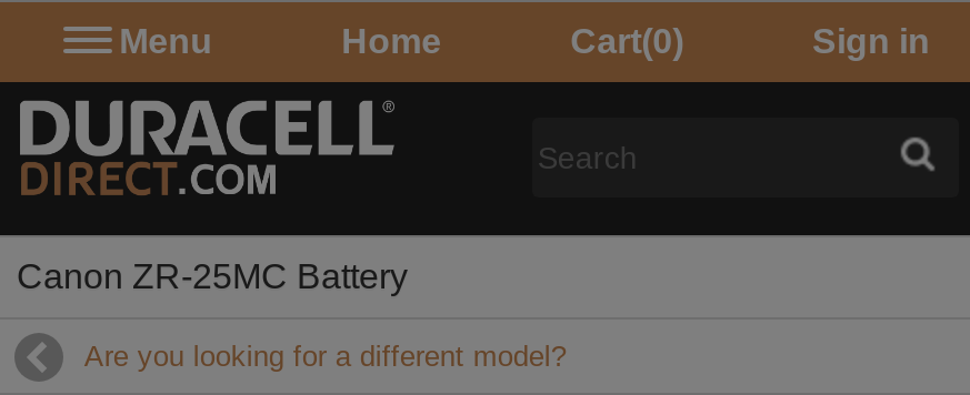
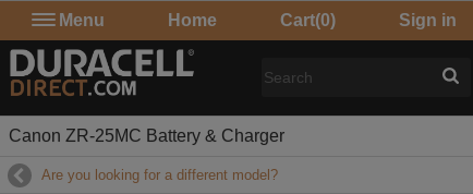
- Canon ZR-25MC Battery
+ Canon ZR-25MC Battery & Charger
